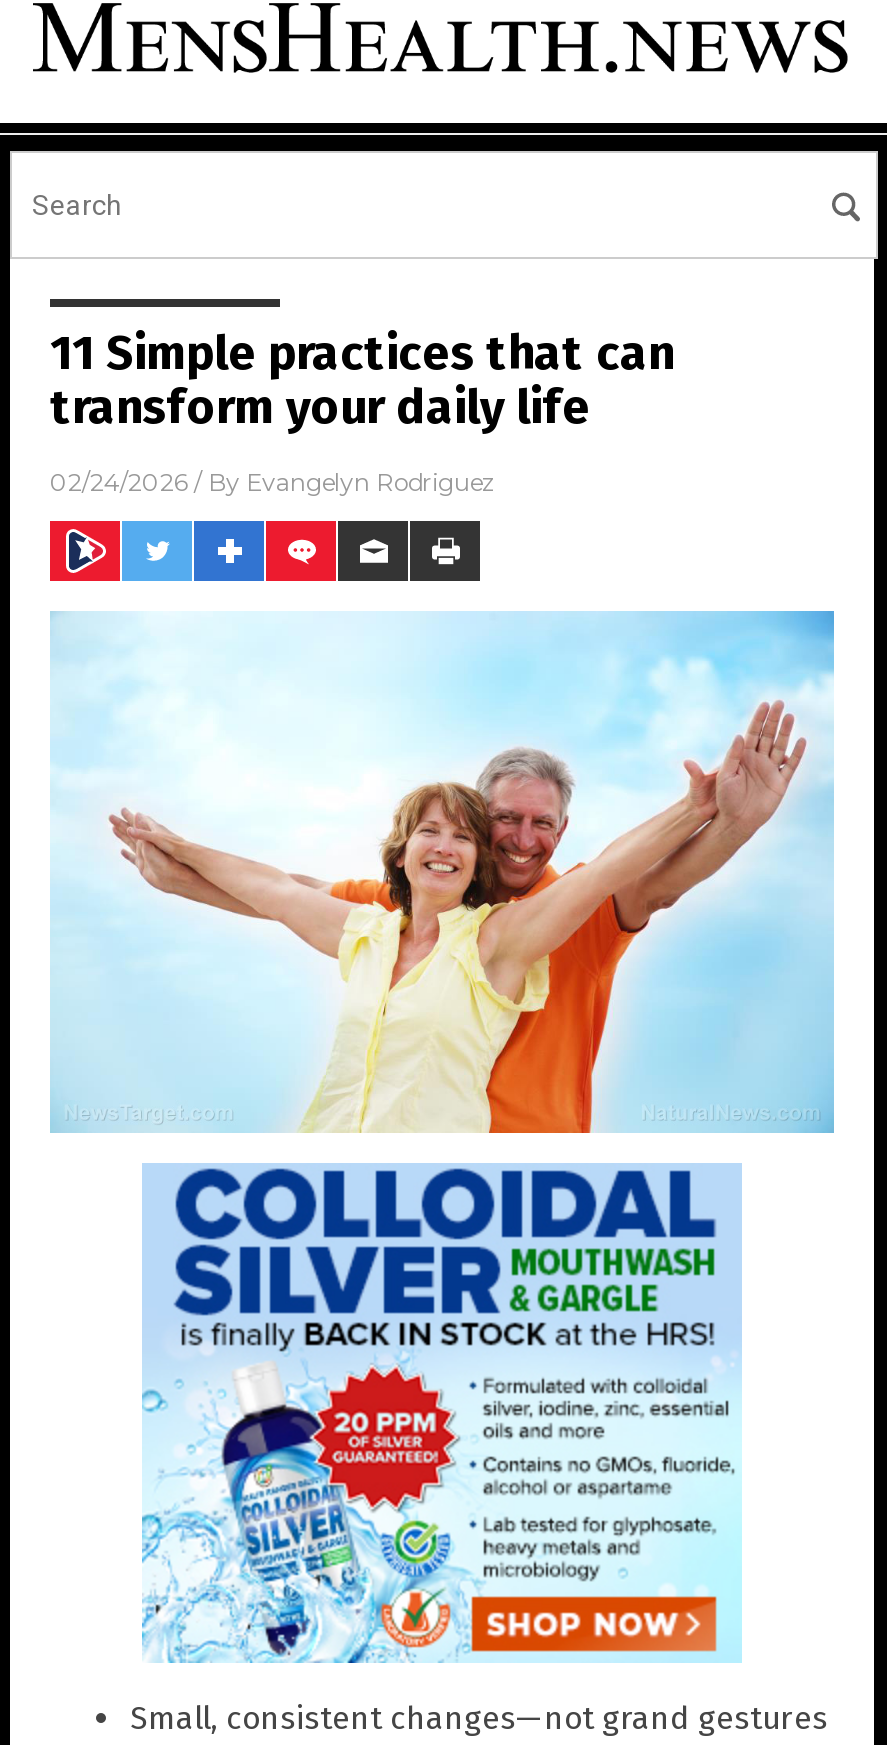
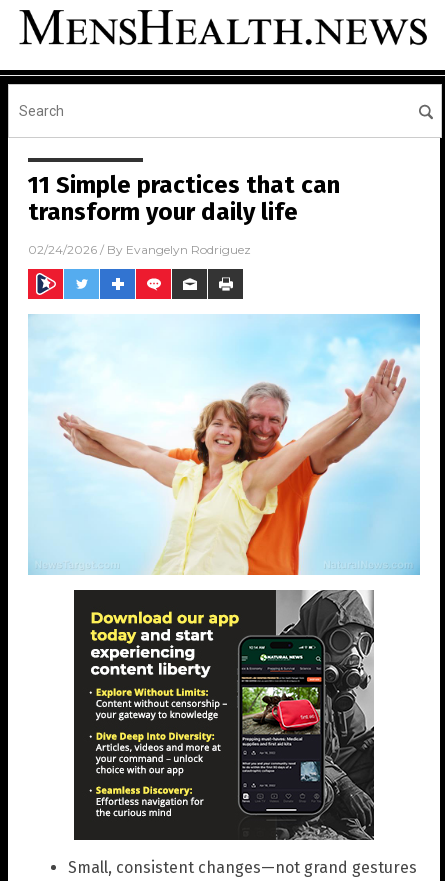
- [image]
+ [image]
